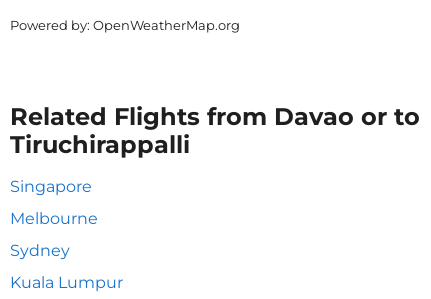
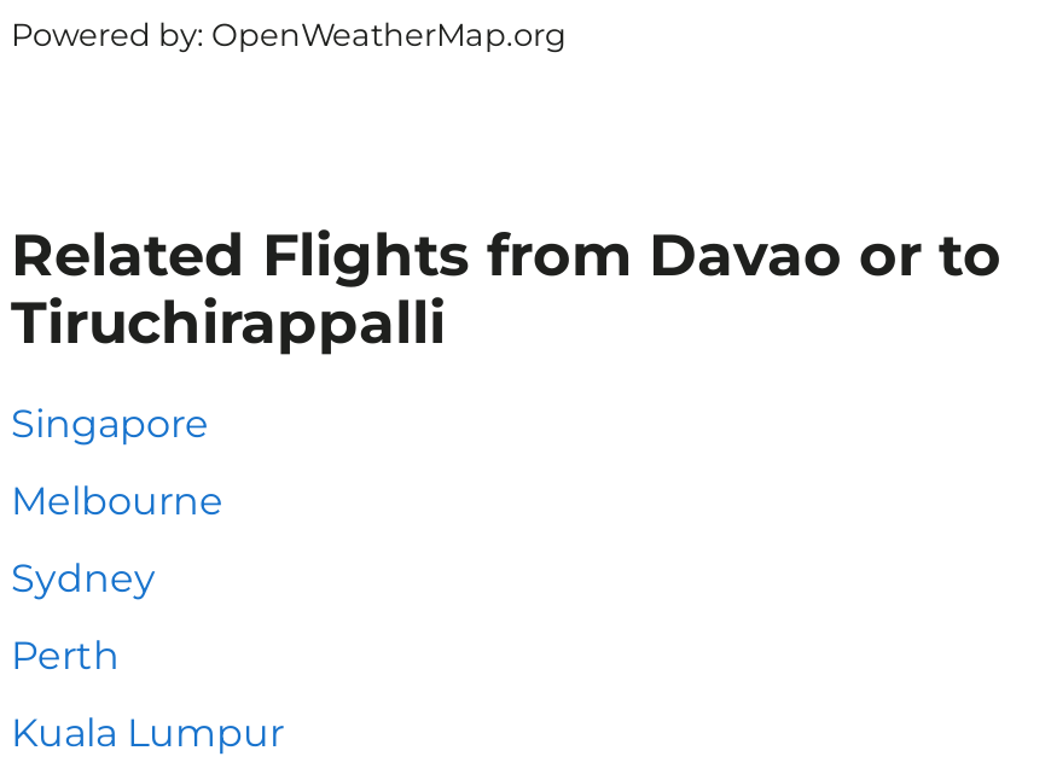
+ Perth
